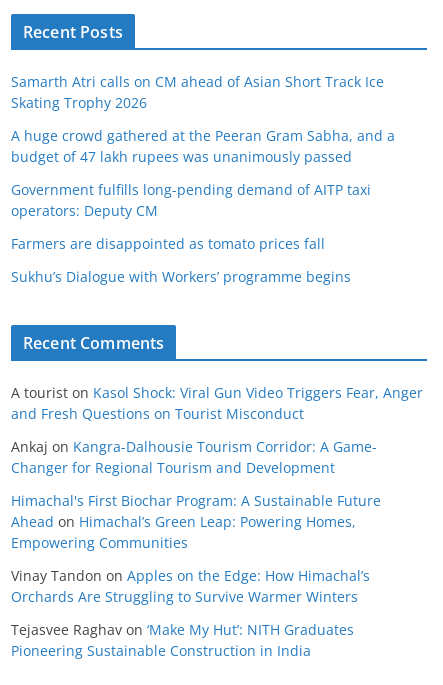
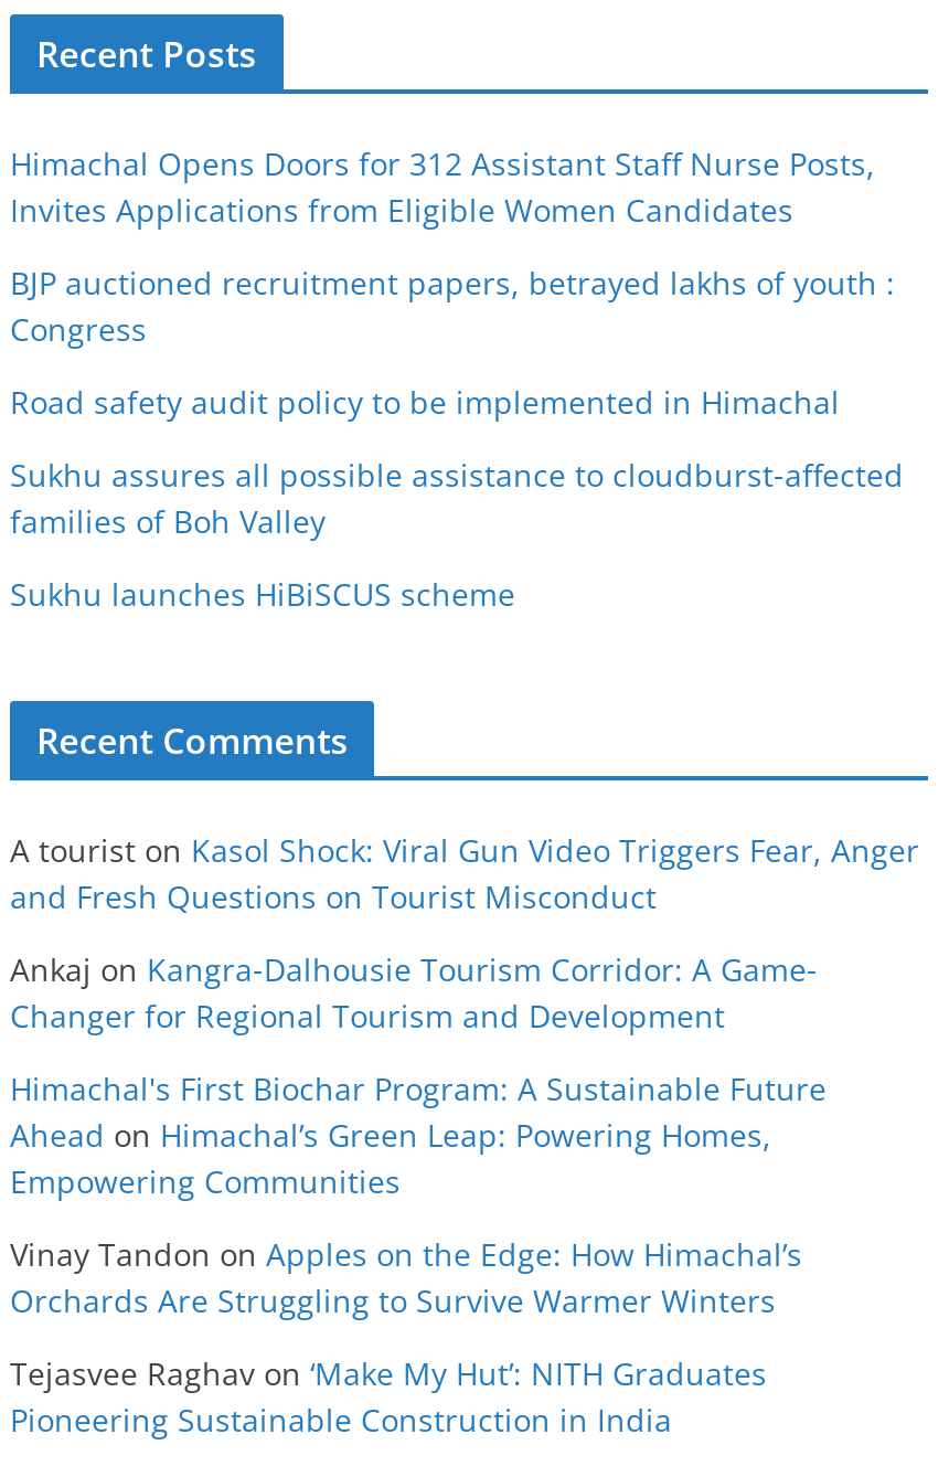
- Samarth Atri calls on CM ahead of Asian Short Track Ice
- Skating Trophy 2026
+ Himachal Opens Doors for 312 Assistant Staff Nurse Posts,
+ Invites Applications from Eligible Women Candidates

- A huge crowd gathered at the Peeran Gram Sabha, and a
- budget of 47 lakh rupees was unanimously passed
+ BJP auctioned recruitment papers, betrayed lakhs of youth :
+ Congress

- Government fulfills long-pending demand of AITP taxi
- operators: Deputy CM
+ Road safety audit policy to be implemented in Himachal

- Farmers are disappointed as tomato prices fall
+ Sukhu assures all possible assistance to cloudburst-affected
+ families of Boh Valley

- Sukhu’s Dialogue with Workers’ programme begins
+ Sukhu launches HiBiSCUS scheme
